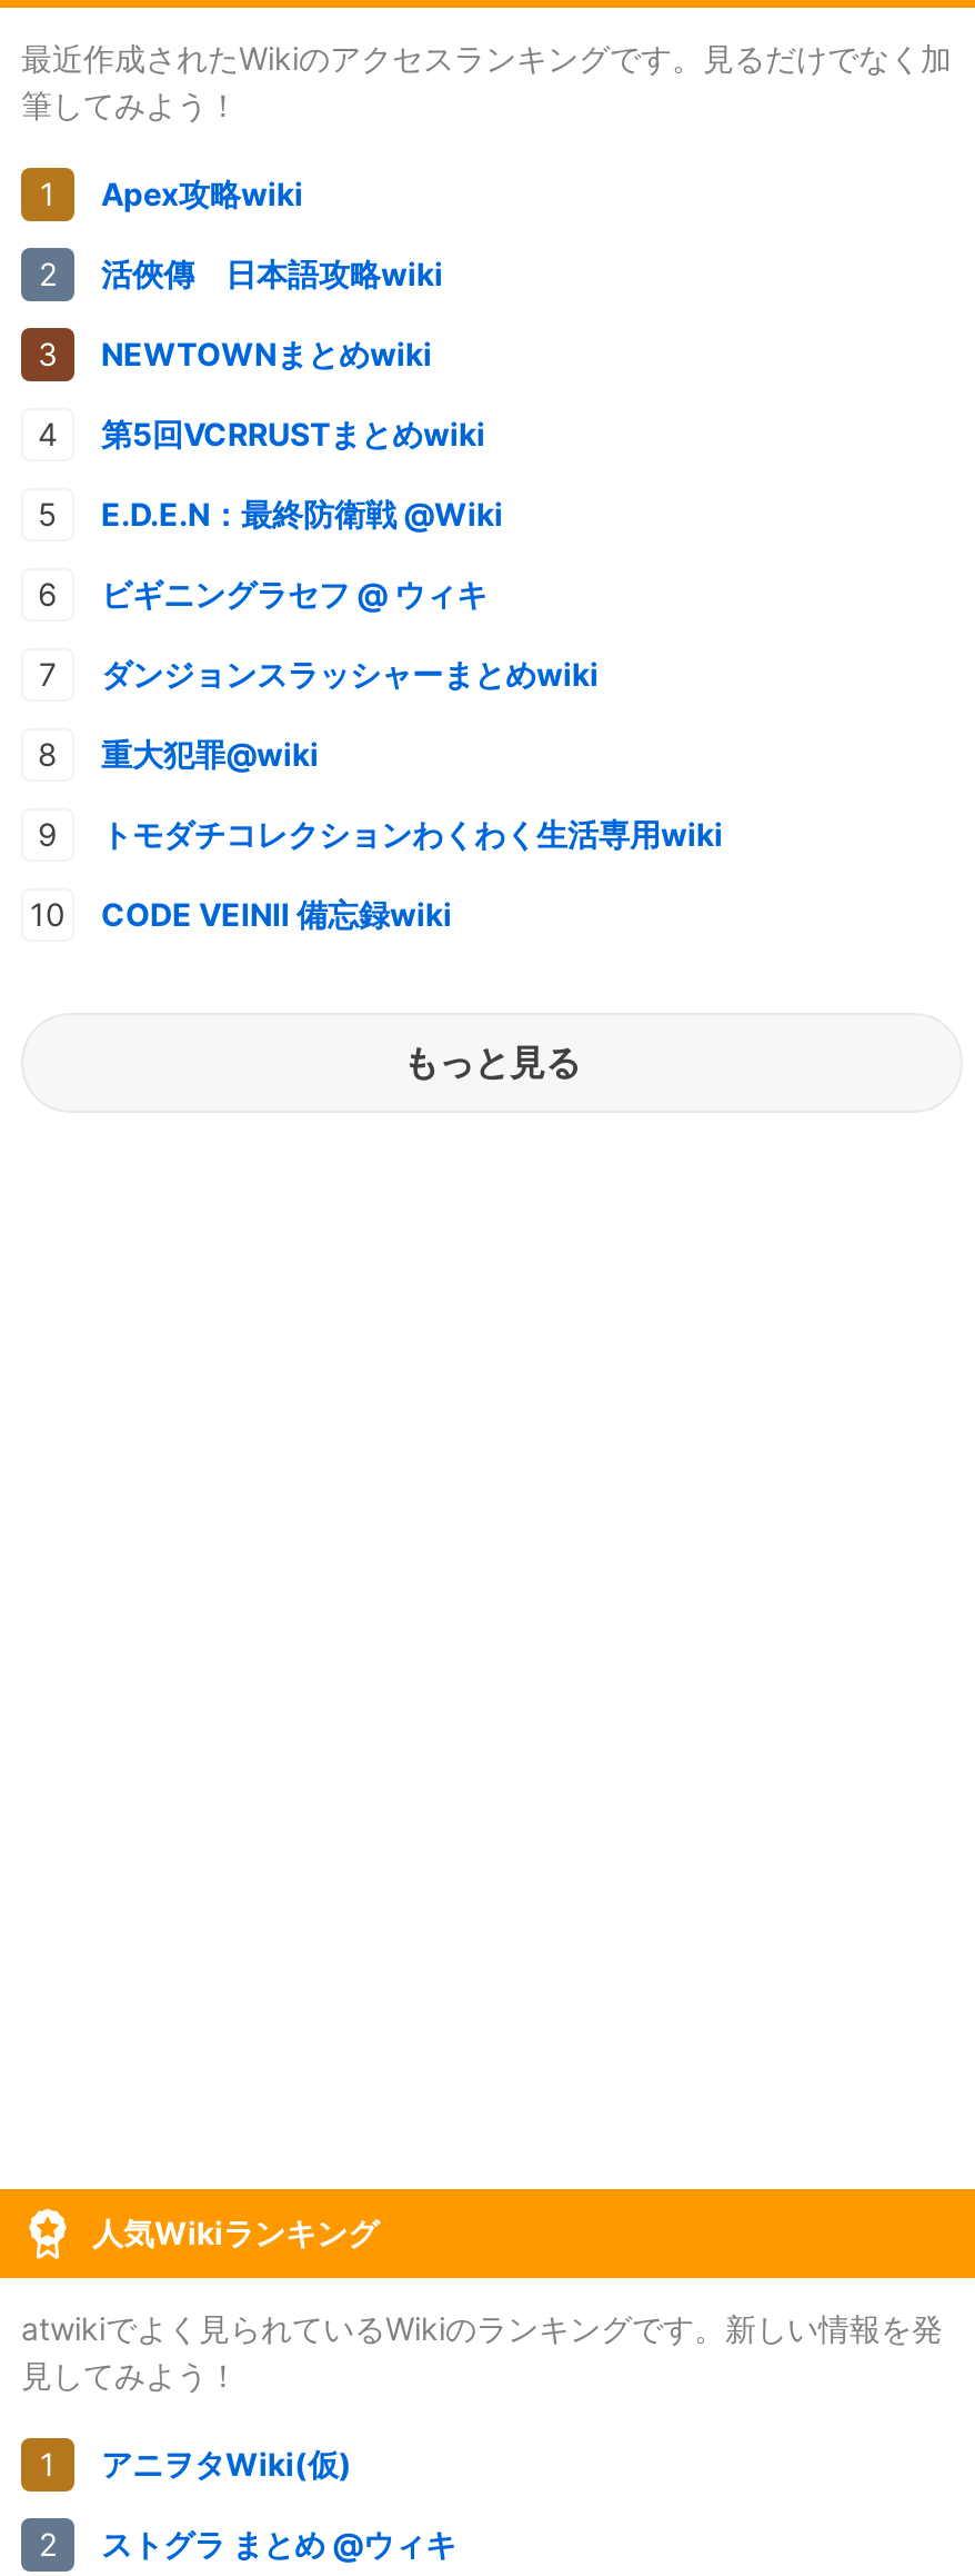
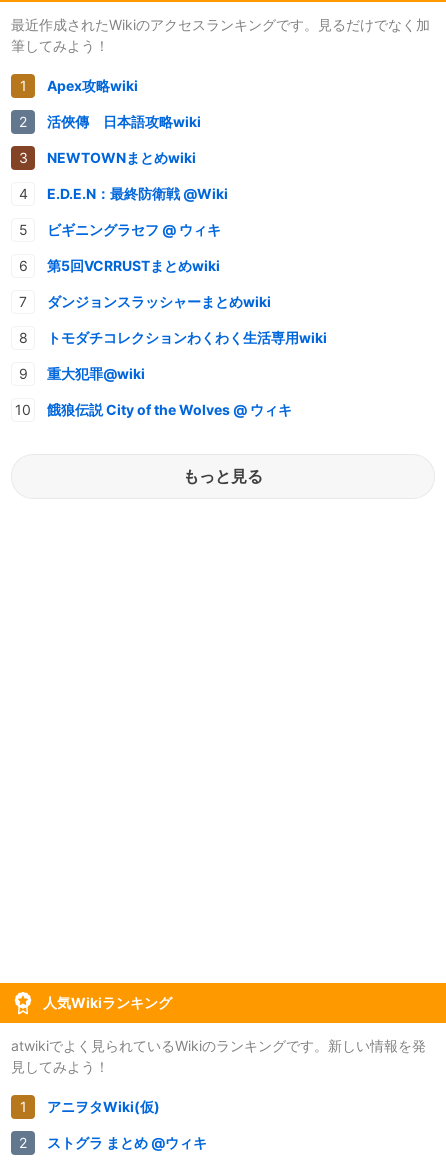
moved down: 第5回VCRRUSTまとめwiki

moved up: E.D.E.N：最終防衛戦 @Wiki | ビギニングラセフ @ ウィキ

moved down: 重大犯罪@wiki

moved up: トモダチコレクションわくわく生活専用wiki

- CODE VEINⅡ 備忘録wiki
+ 餓狼伝説 City of the Wolves @ ウィキ
